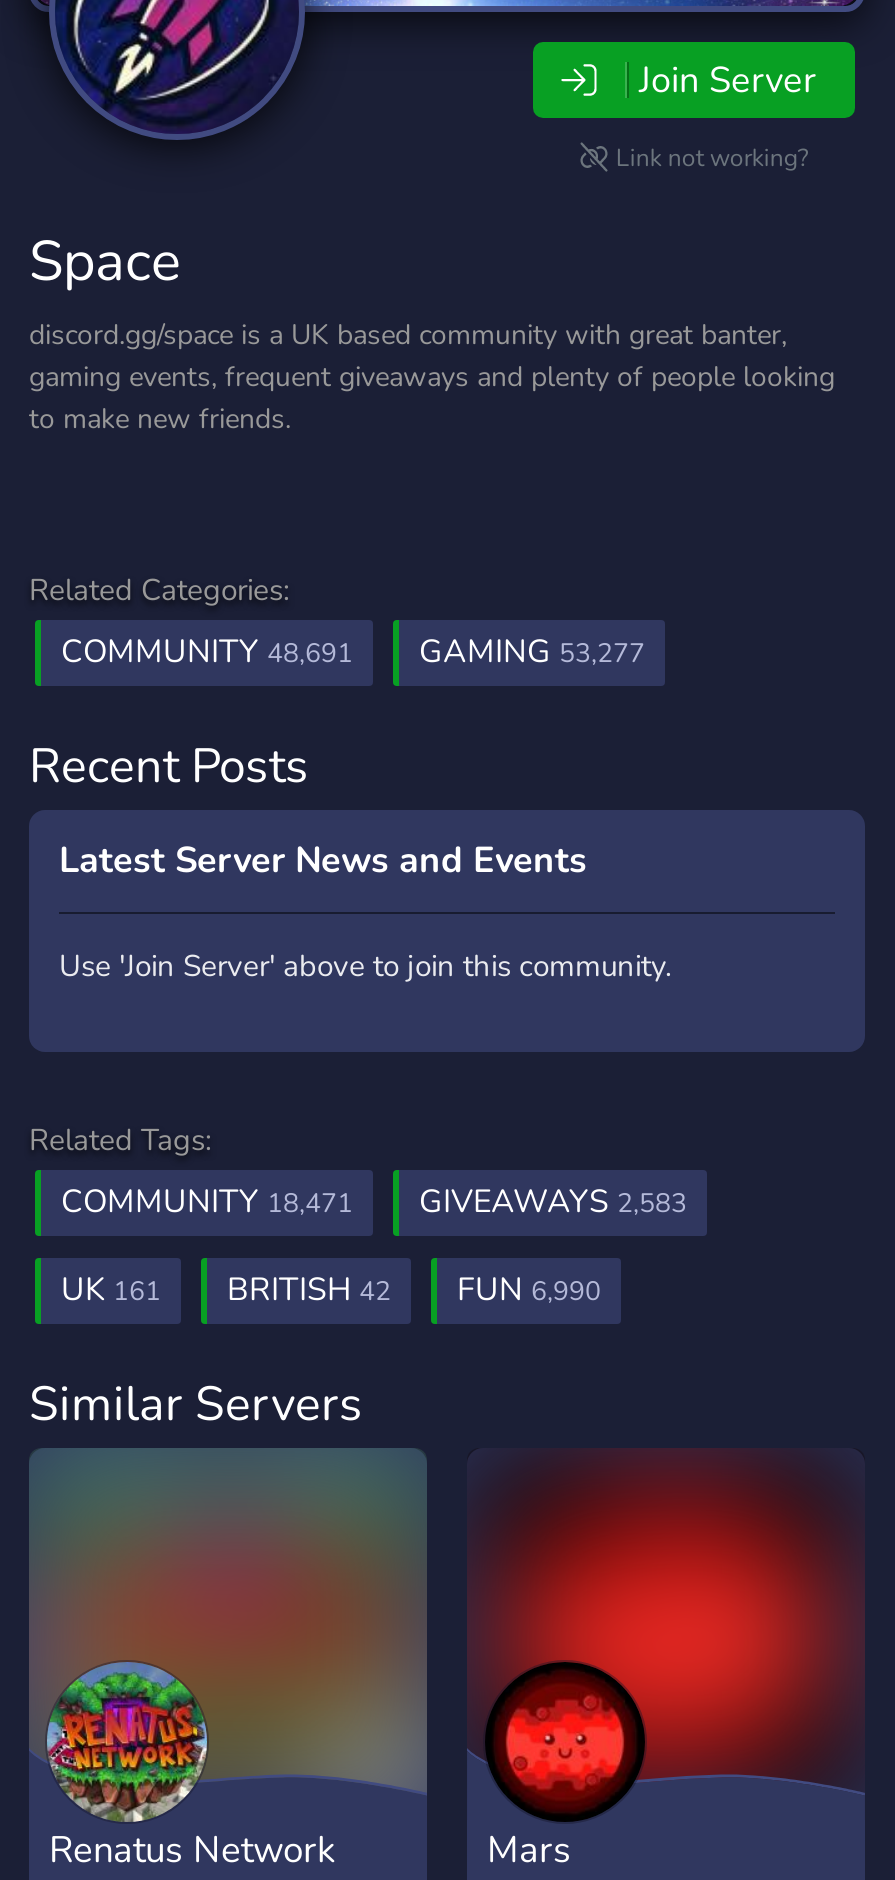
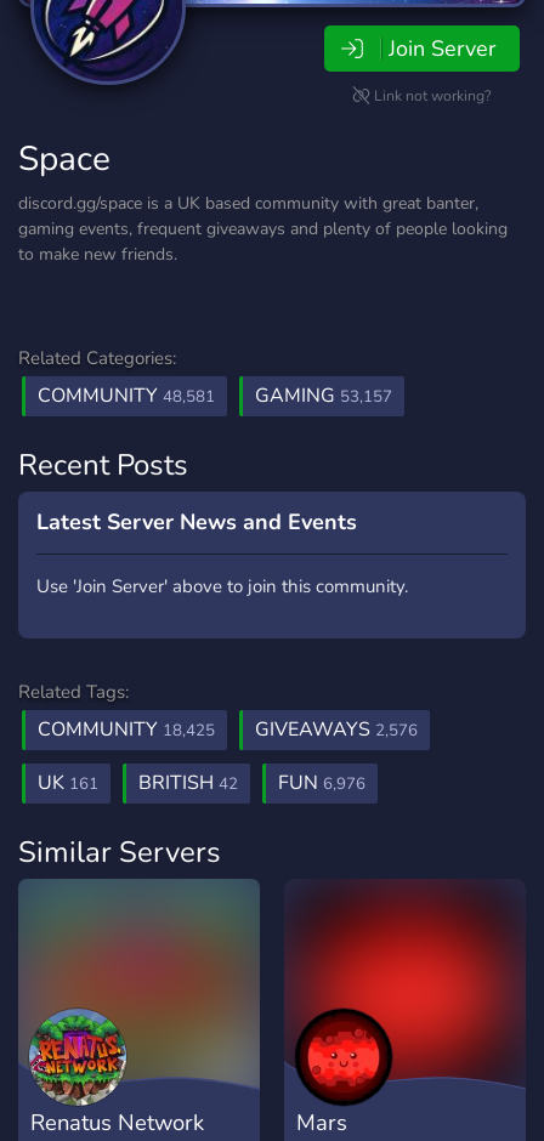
- COMMUNITY 48,691
+ COMMUNITY 48,581

- GAMING 53,277
+ GAMING 53,157

- COMMUNITY 18,471
+ COMMUNITY 18,425

- GIVEAWAYS 2,583
+ GIVEAWAYS 2,576

- UK 161 BRITISH 42 FUN 6,990
+ UK 161 BRITISH 42 FUN 6,976
